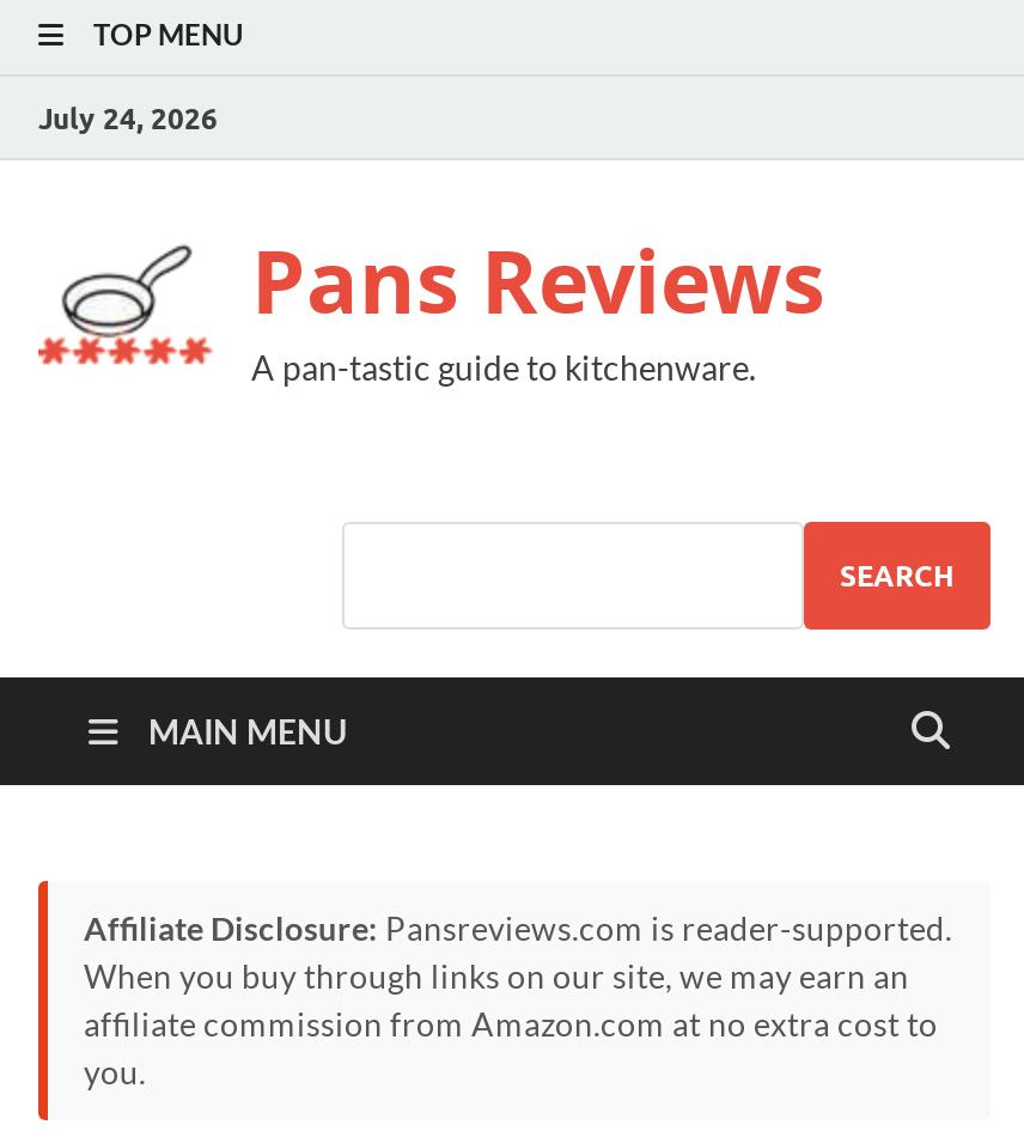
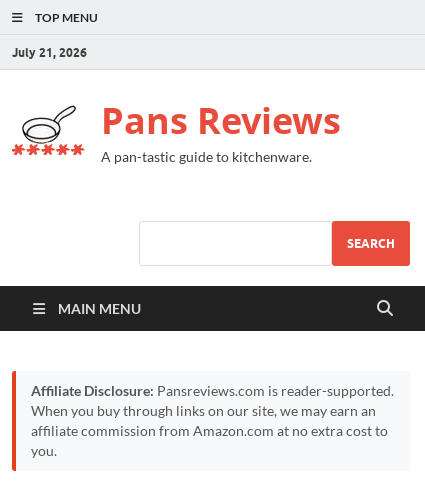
- July 24, 2026
+ July 21, 2026
